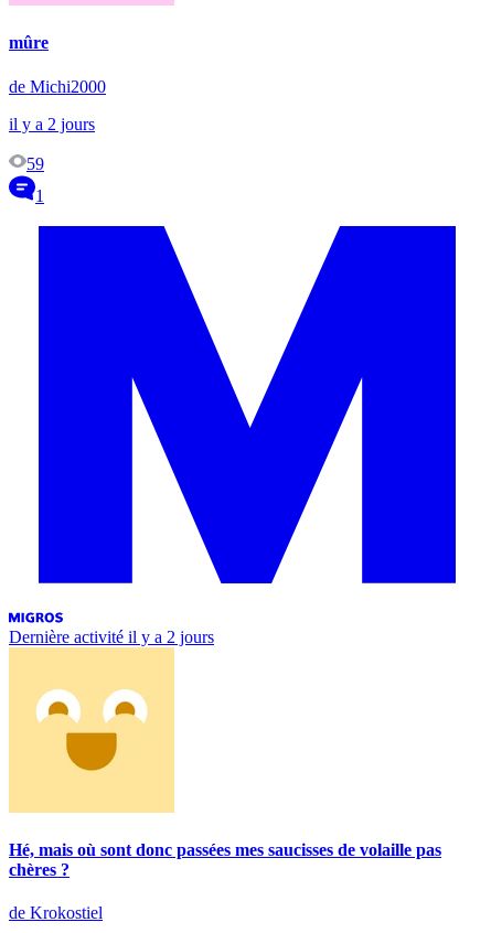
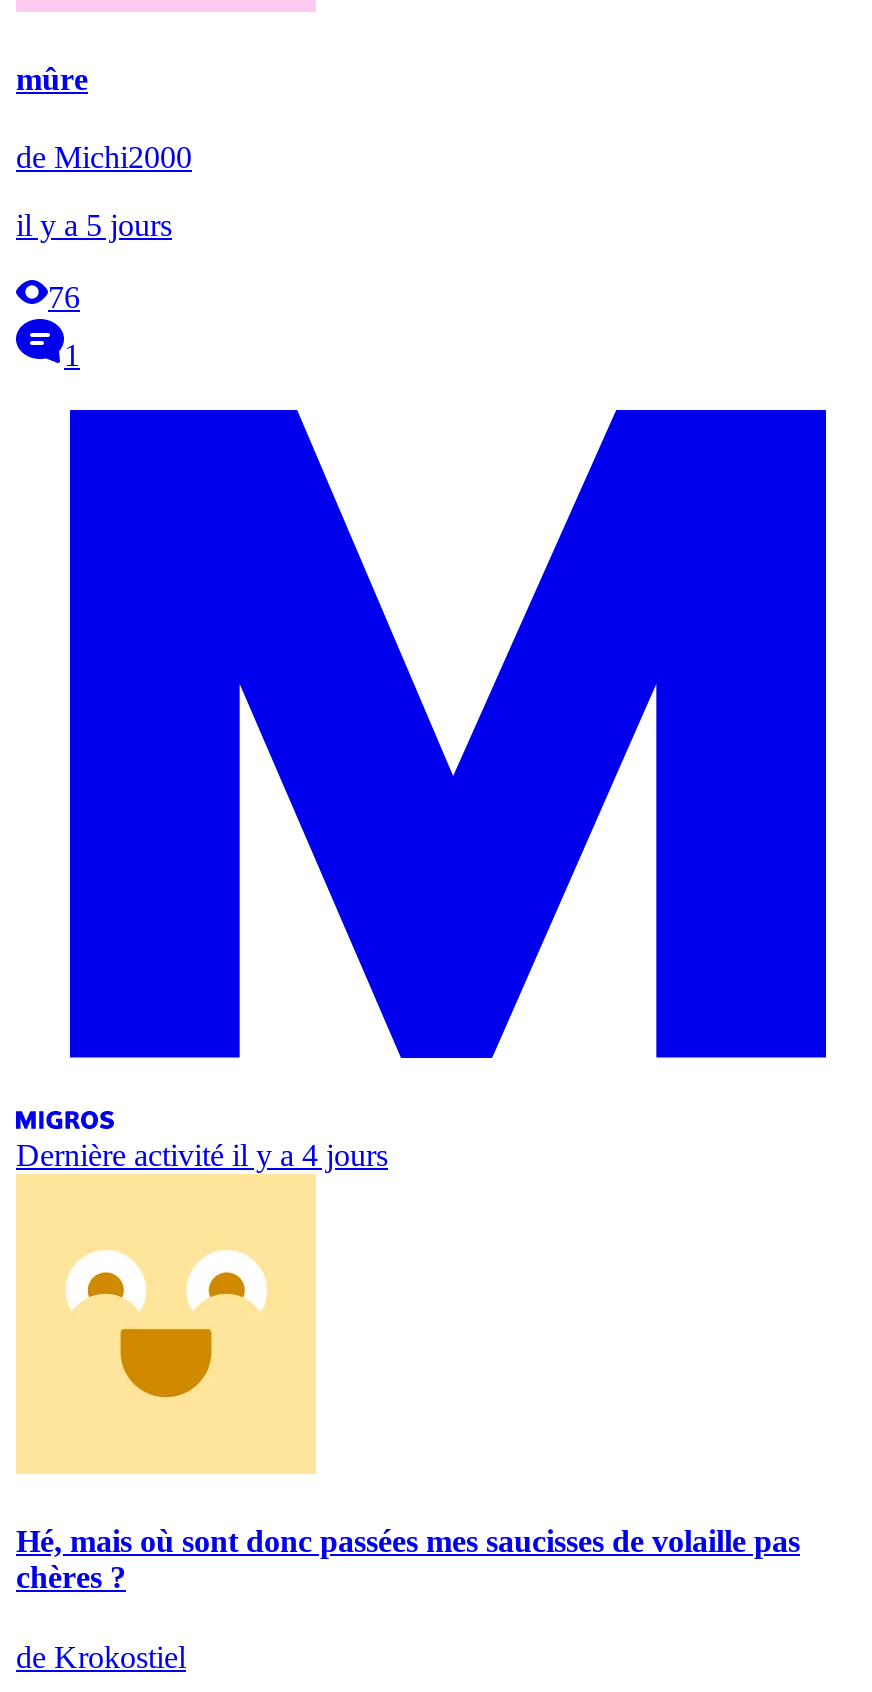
- il y a 2 jours
+ il y a 5 jours

- 59
+ 76

- Dernière activité il y a 2 jours
+ Dernière activité il y a 4 jours
